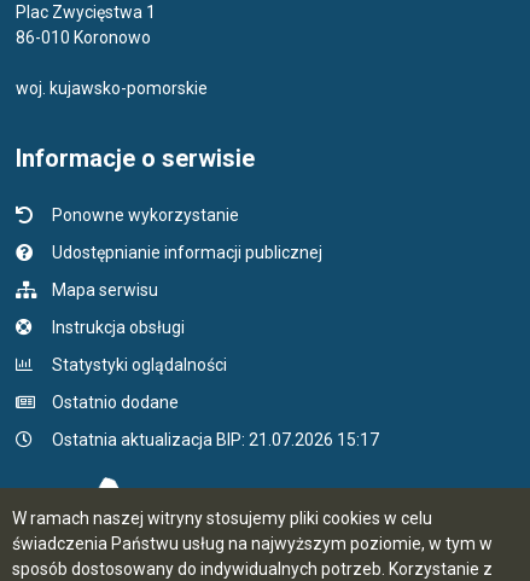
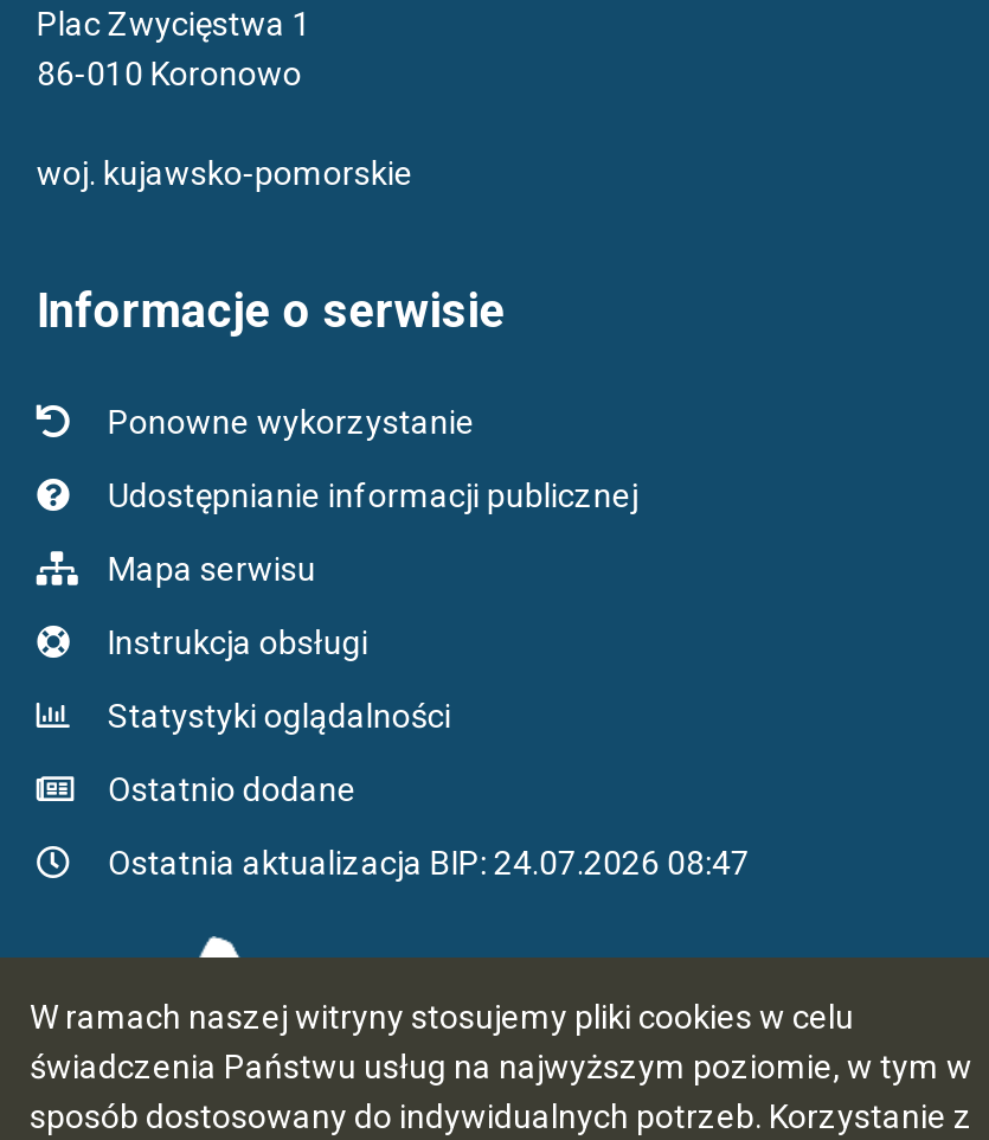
- Ostatnia aktualizacja BIP: 21.07.2026 15:17
+ Ostatnia aktualizacja BIP: 24.07.2026 08:47
